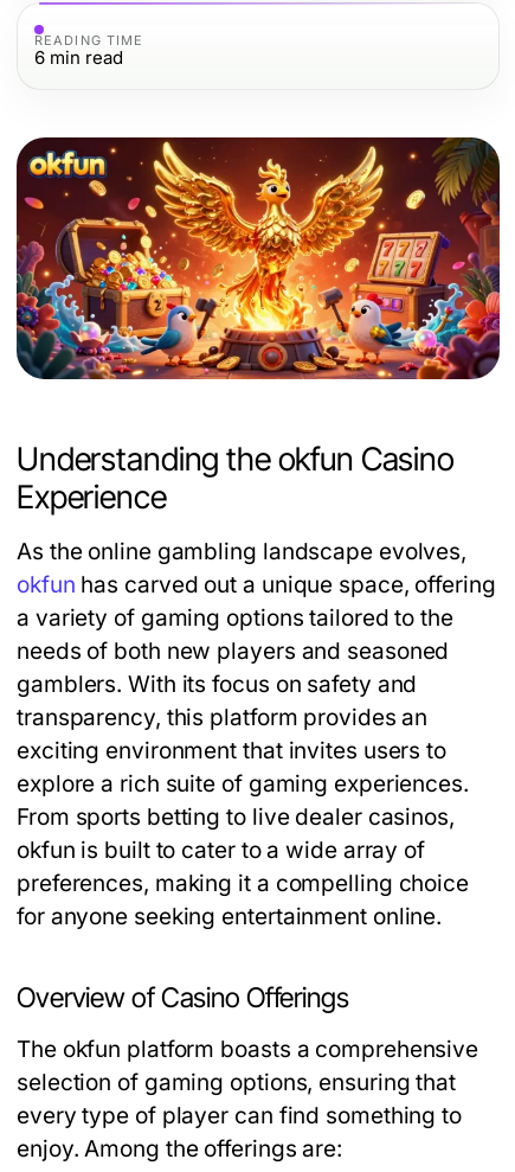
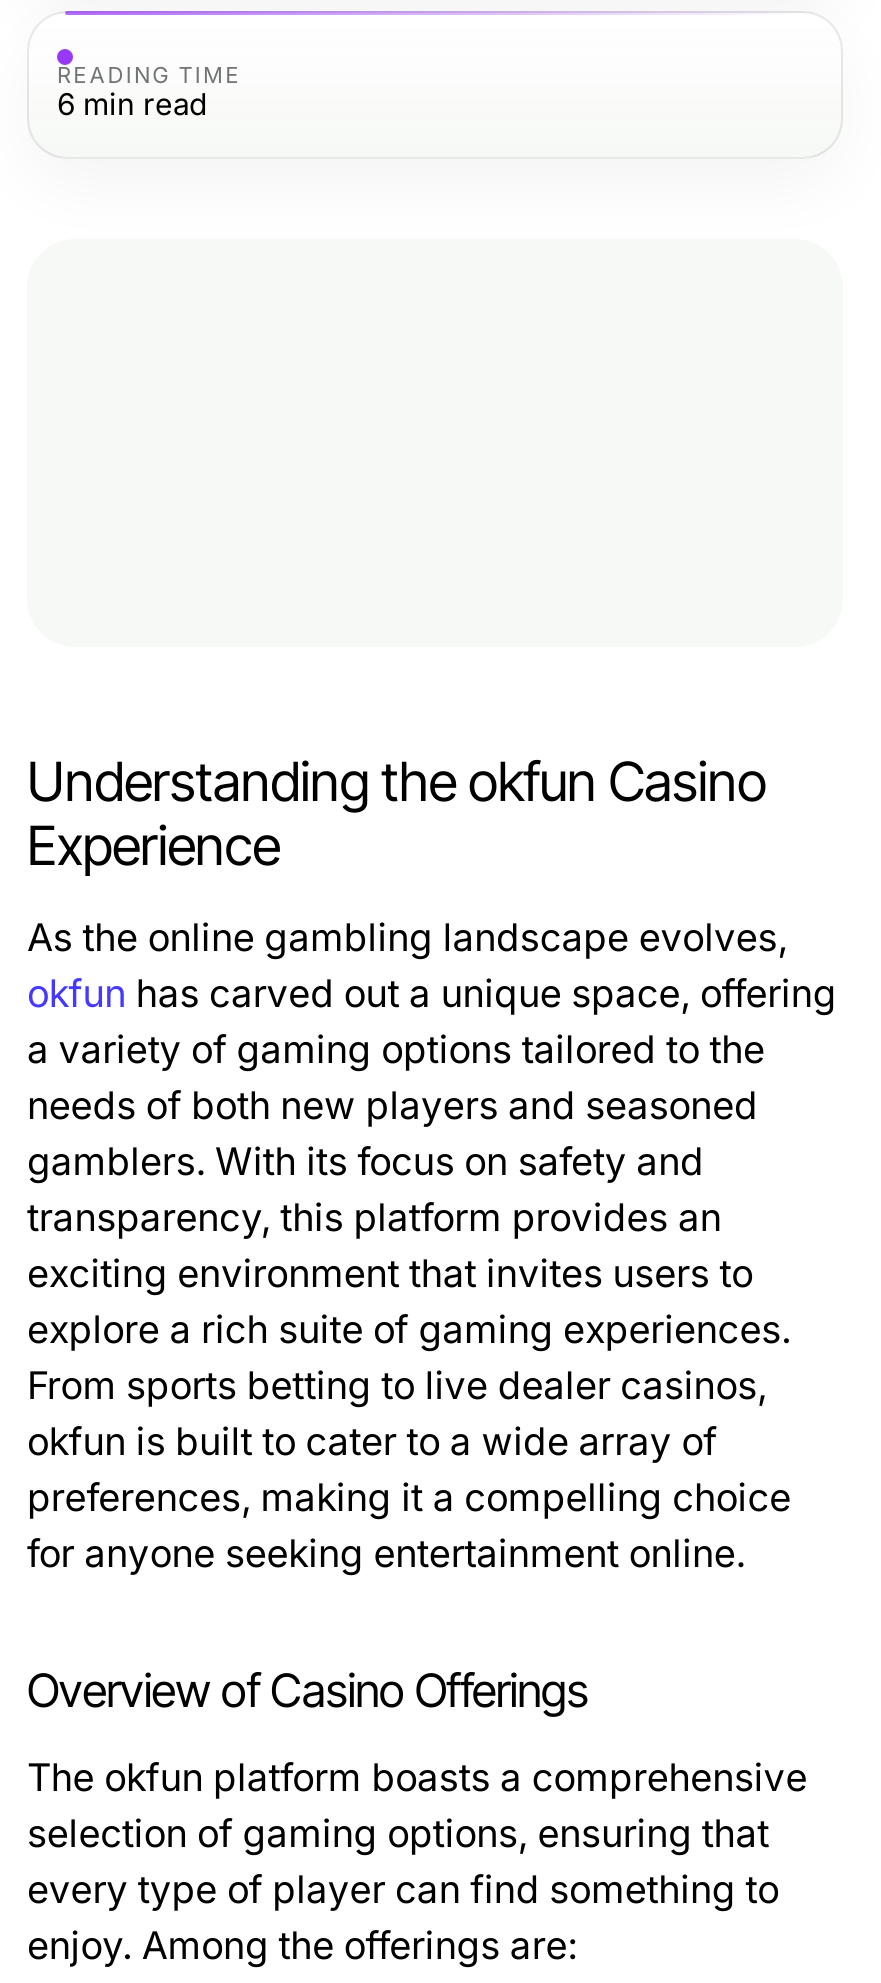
- [image]
